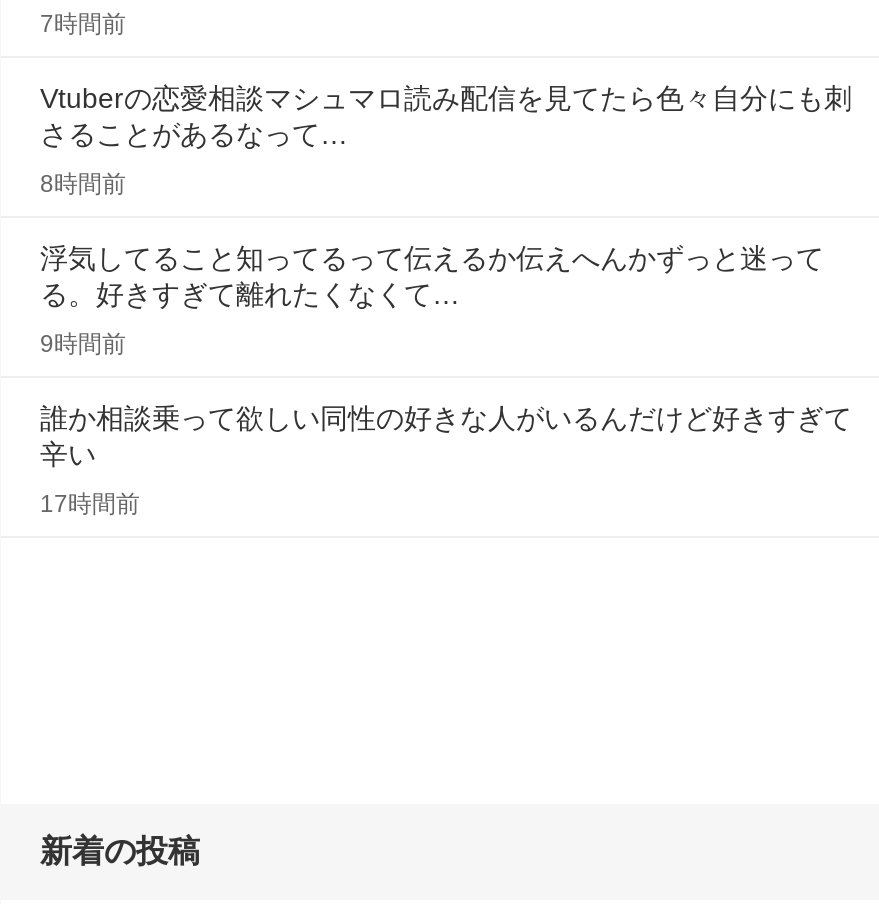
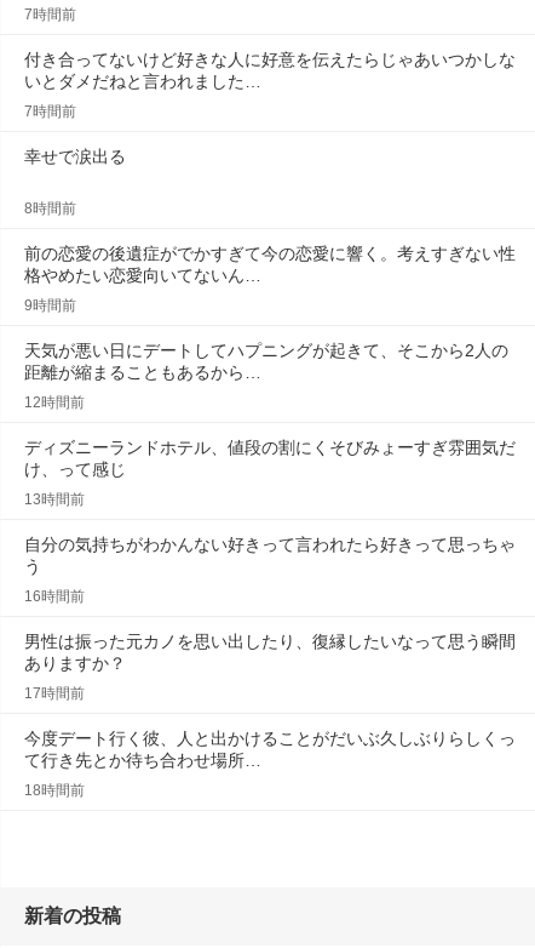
- Vtuberの恋愛相談マシュマロ読み配信を見てたら色々自分にも刺
- さることがあるなって…
+ 付き合ってないけど好きな人に好意を伝えたらじゃあいつかしな
+ いとダメだねと言われました…
+ 7時間前
+ 幸せで涙出る

- 浮気してること知ってるって伝えるか伝えへんかずっと迷って
- る。好きすぎて離れたくなくて…
+ 前の恋愛の後遺症がでかすぎて今の恋愛に響く。考えすぎない性
+ 格やめたい恋愛向いてないん…

- 誰か相談乗って欲しい同性の好きな人がいるんだけど好きすぎて
- 辛い
+ 天気が悪い日にデートしてハプニングが起きて、そこから2人の
+ 距離が縮まることもあるから…
+ 12時間前
+ ディズニーランドホテル、値段の割にくそびみょーすぎ雰囲気だ
+ け、って感じ
+ 13時間前
+ 自分の気持ちがわかんない好きって言われたら好きって思っちゃ
+ う
+ 16時間前
+ 男性は振った元カノを思い出したり、復縁したいなって思う瞬間
+ ありますか？

+ 今度デート行く彼、人と出かけることがだいぶ久しぶりらしくっ
+ て行き先とか待ち合わせ場所…
+ 18時間前
